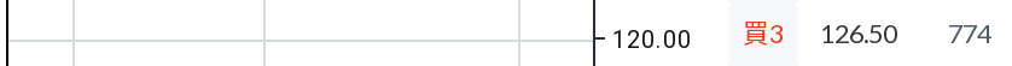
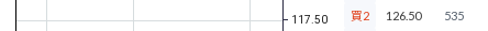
- 買3
+ 買2

- 774
+ 535
